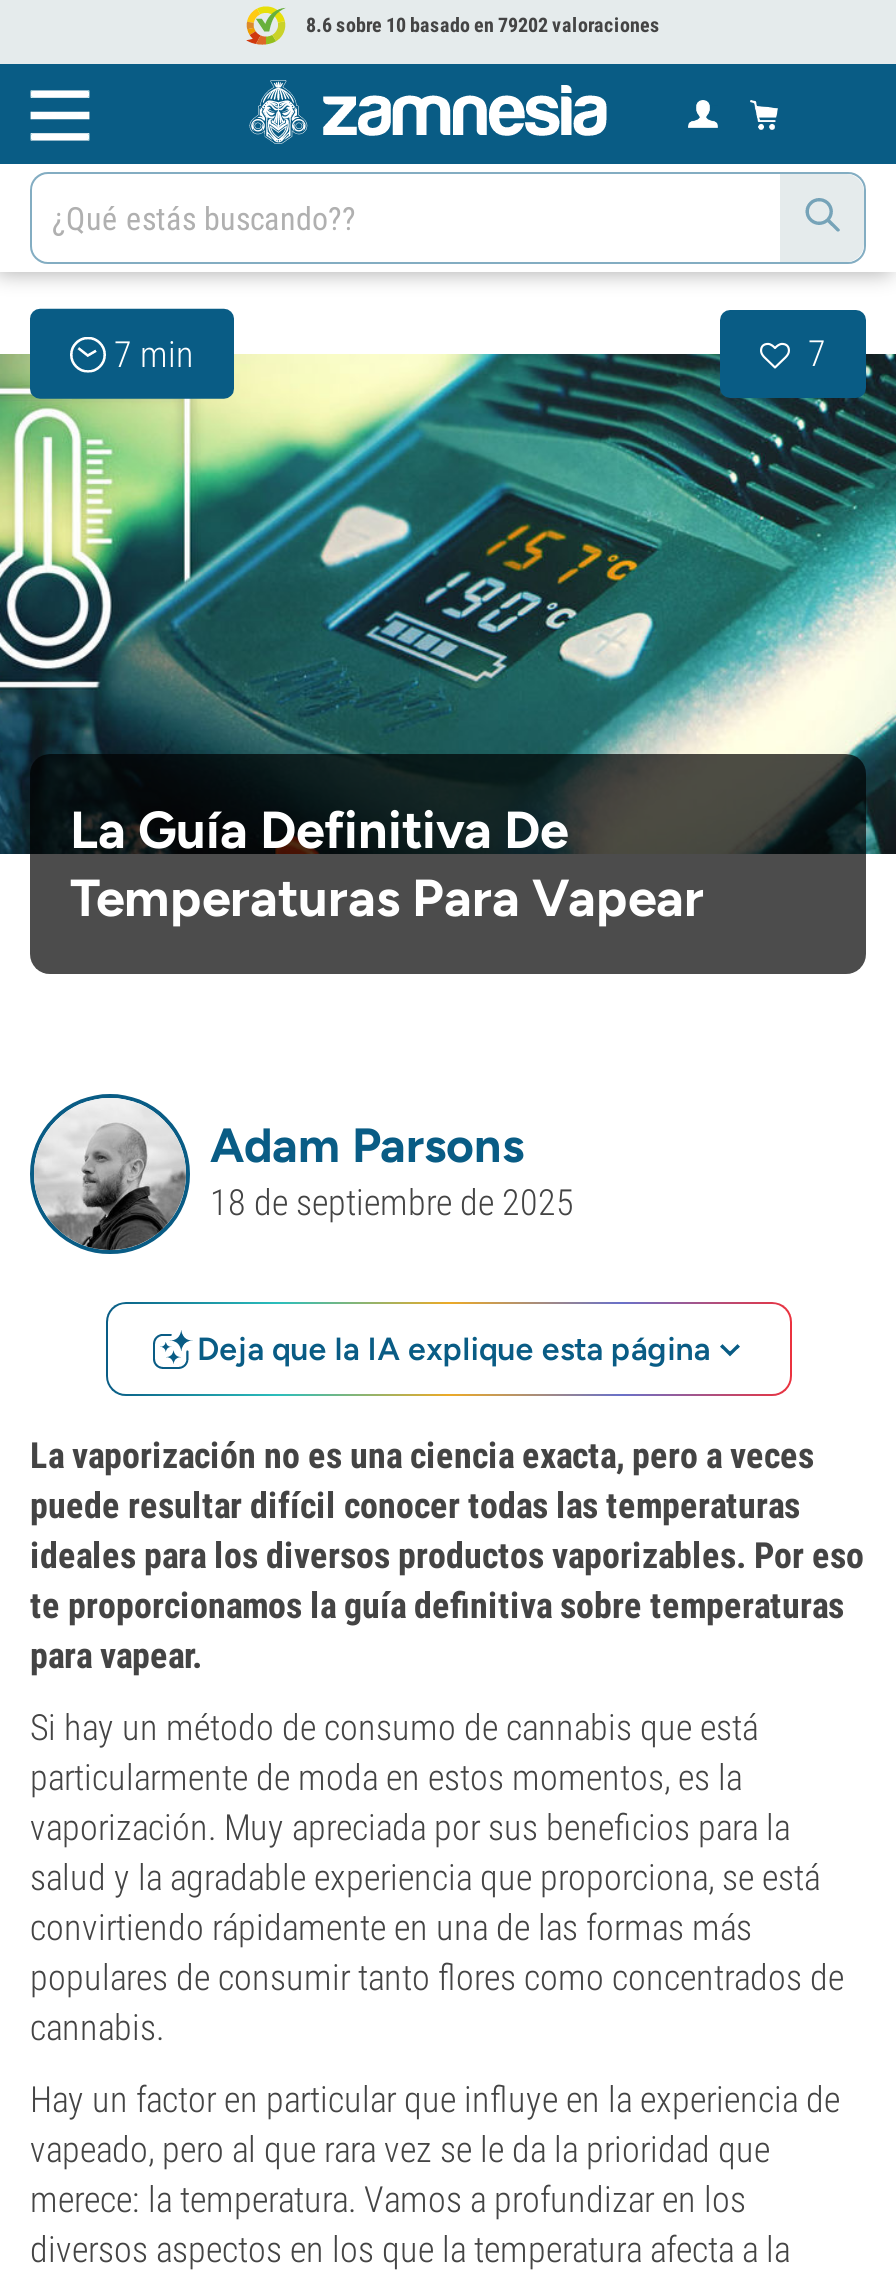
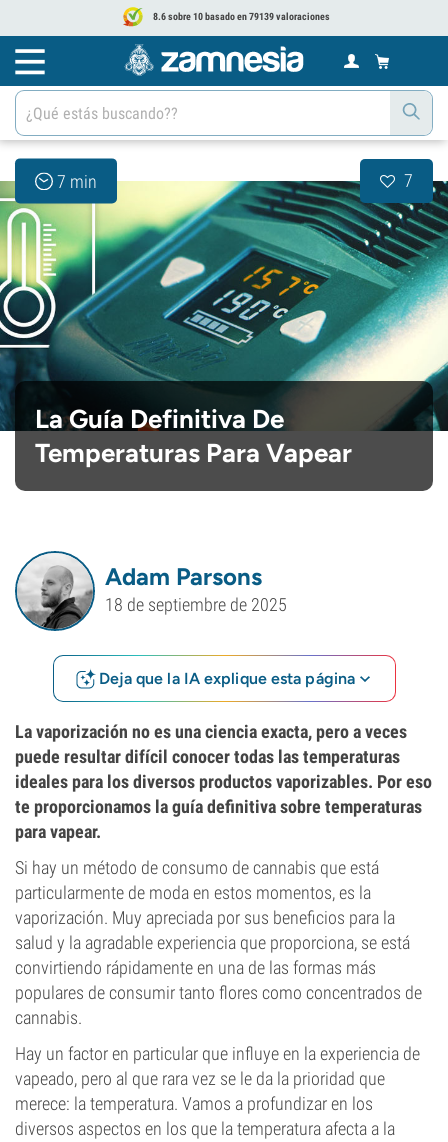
- 8.6 sobre 10 basado en 79202 valoraciones
+ 8.6 sobre 10 basado en 79139 valoraciones
